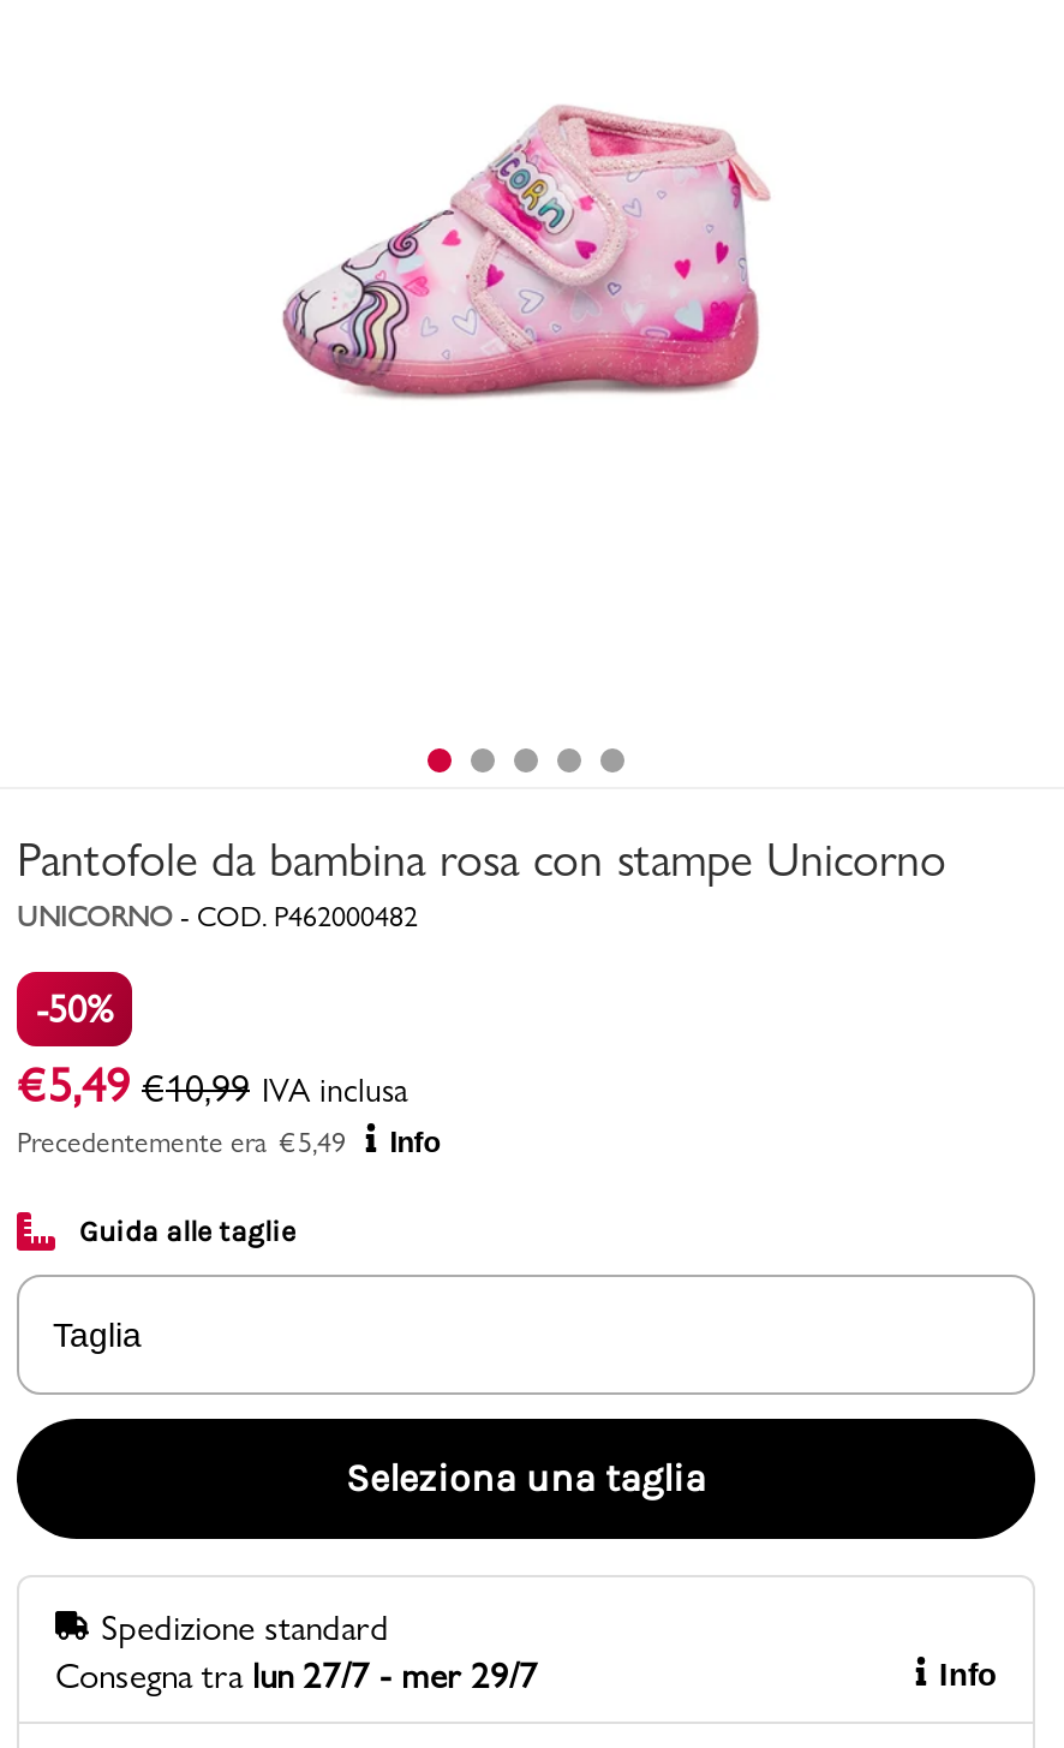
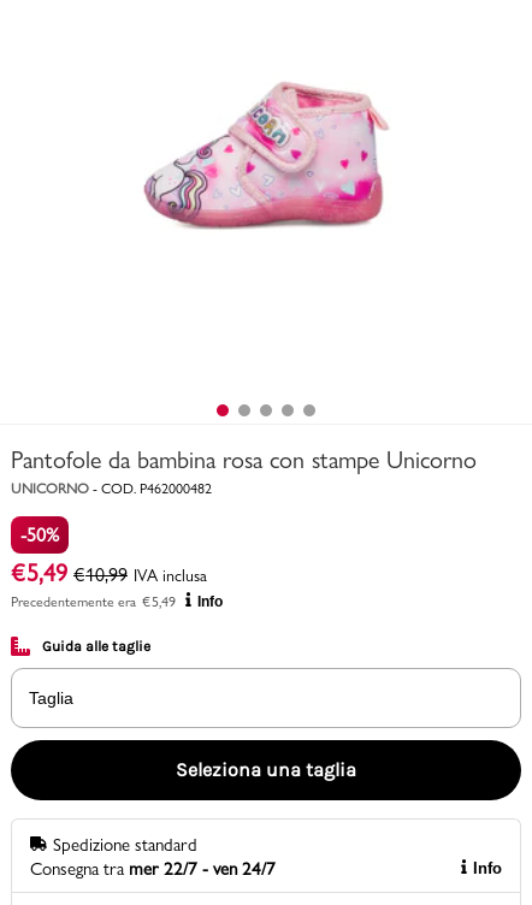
- Consegna tra lun 27/7 - mer 29/7
+ Consegna tra mer 22/7 - ven 24/7
